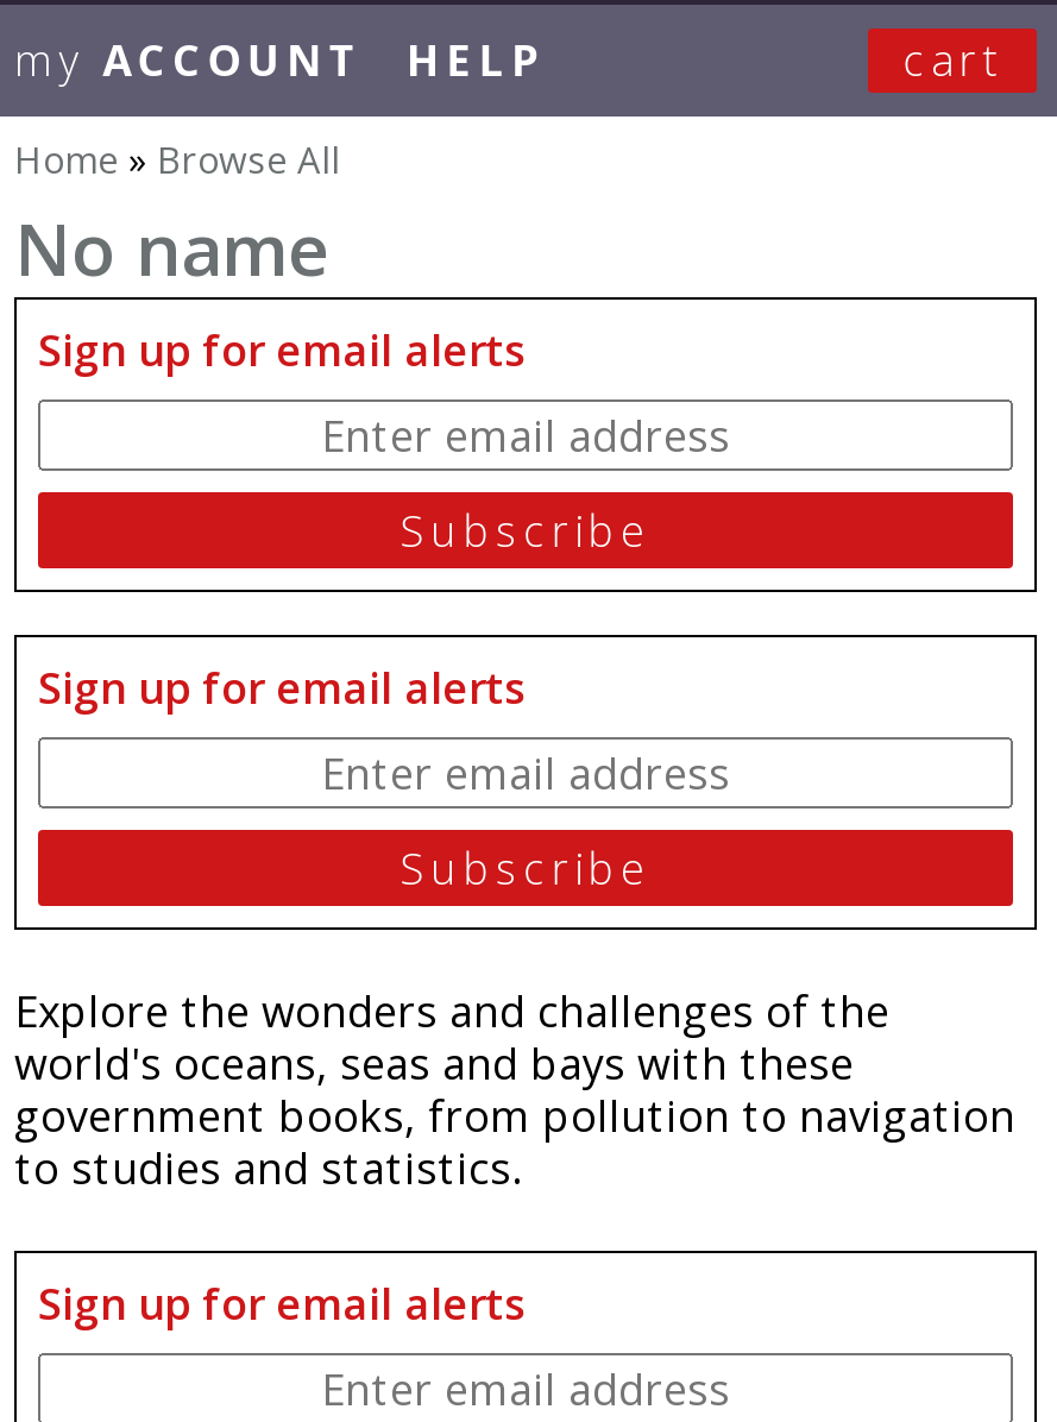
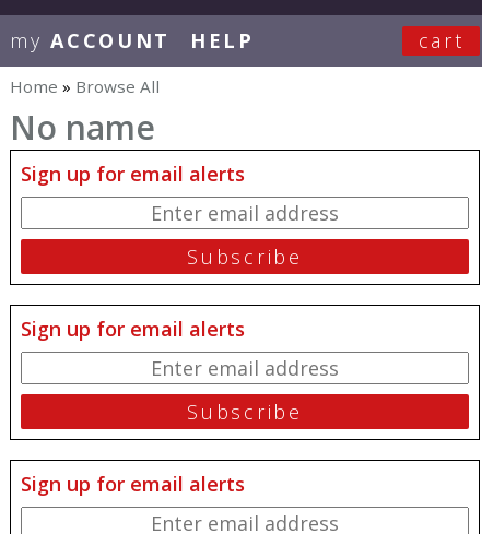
- Explore the wonders and challenges of the
- world's oceans, seas and bays with these
- government books, from pollution to navigation
- to studies and statistics.
